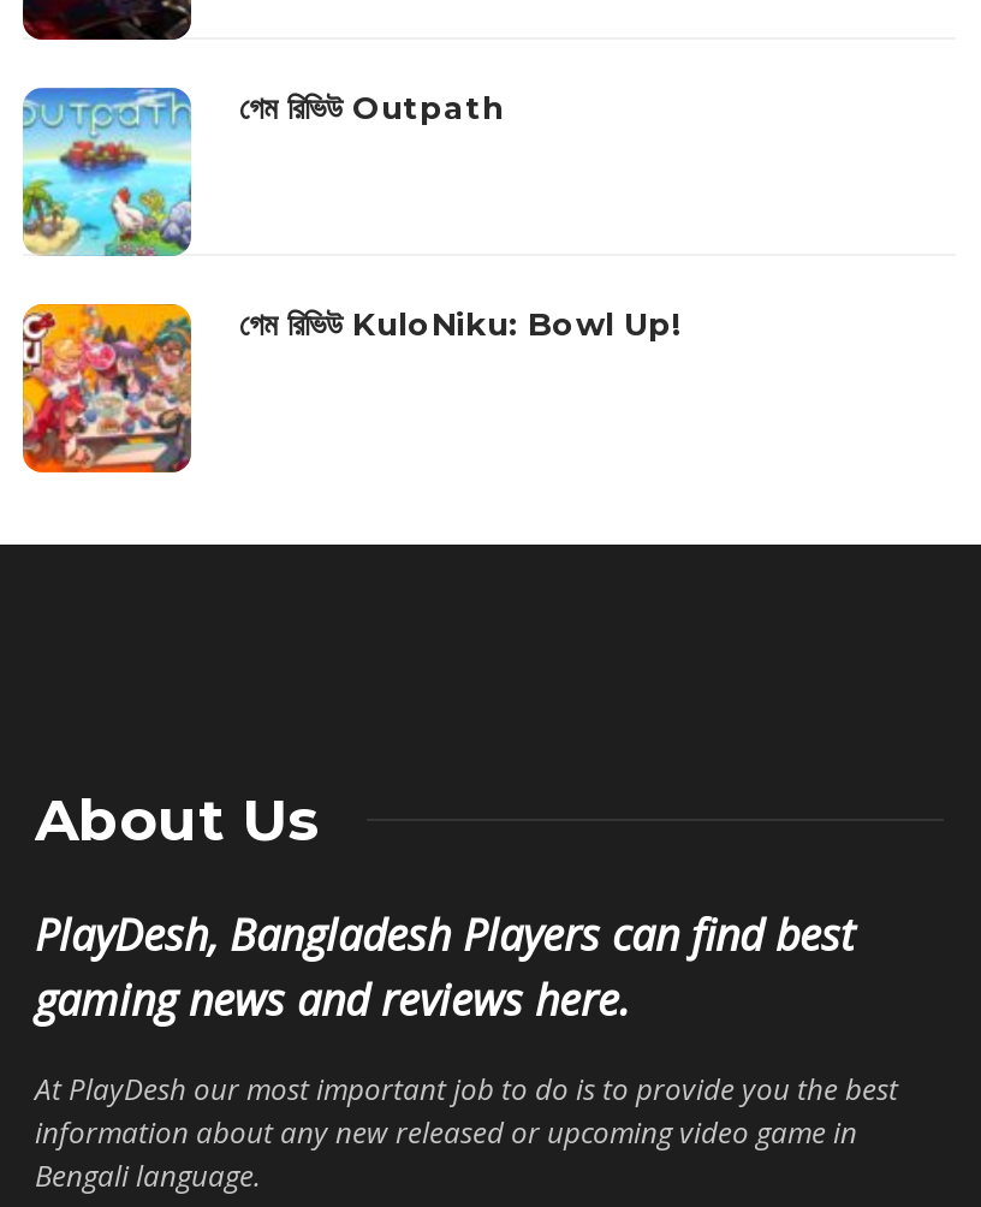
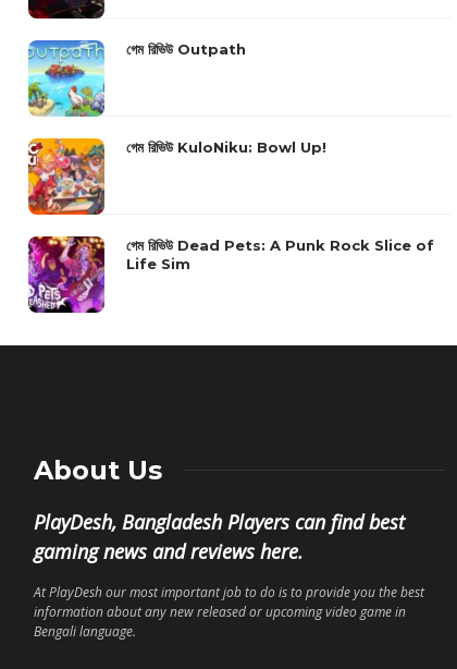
+ [image]
+ গেম রিভিউ Dead Pets: A Punk Rock Slice of
+ Life Sim
